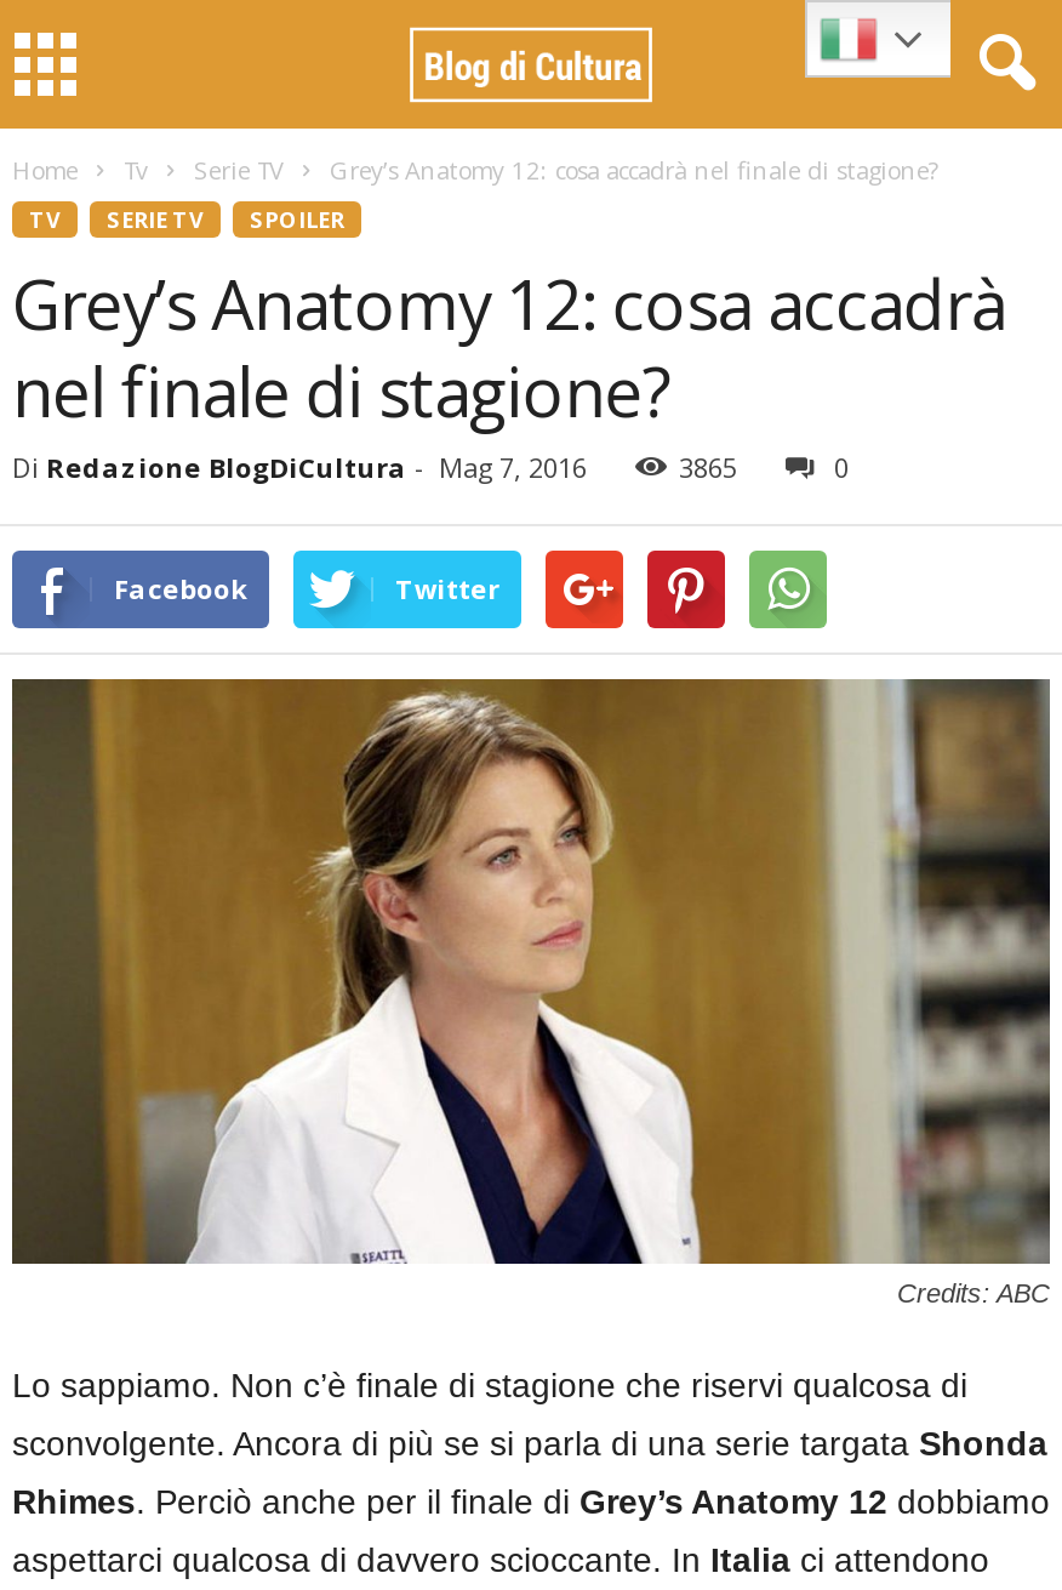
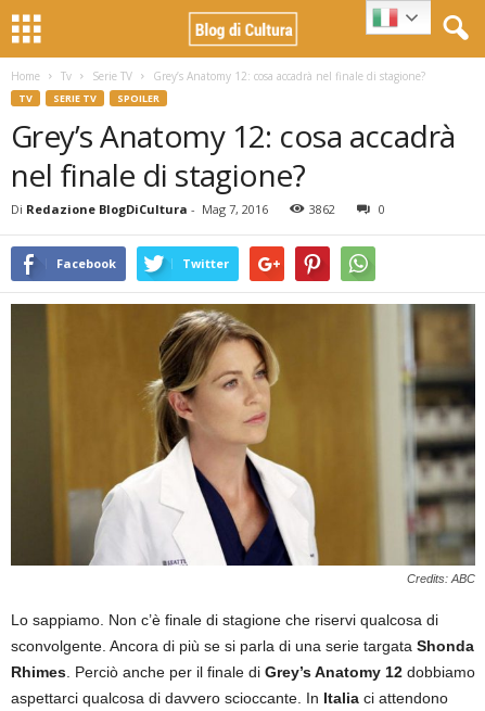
- 3865
+ 3862
